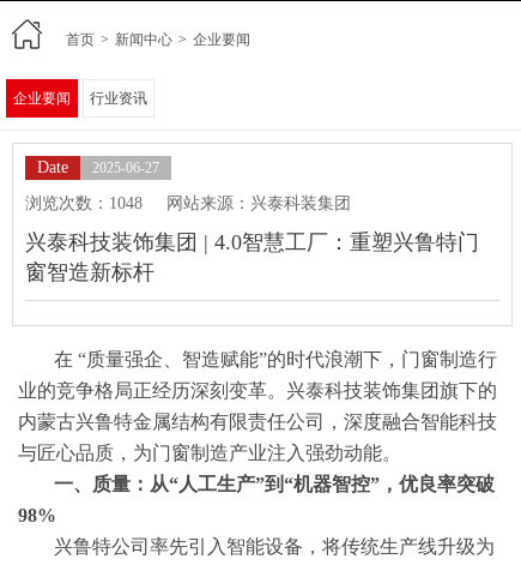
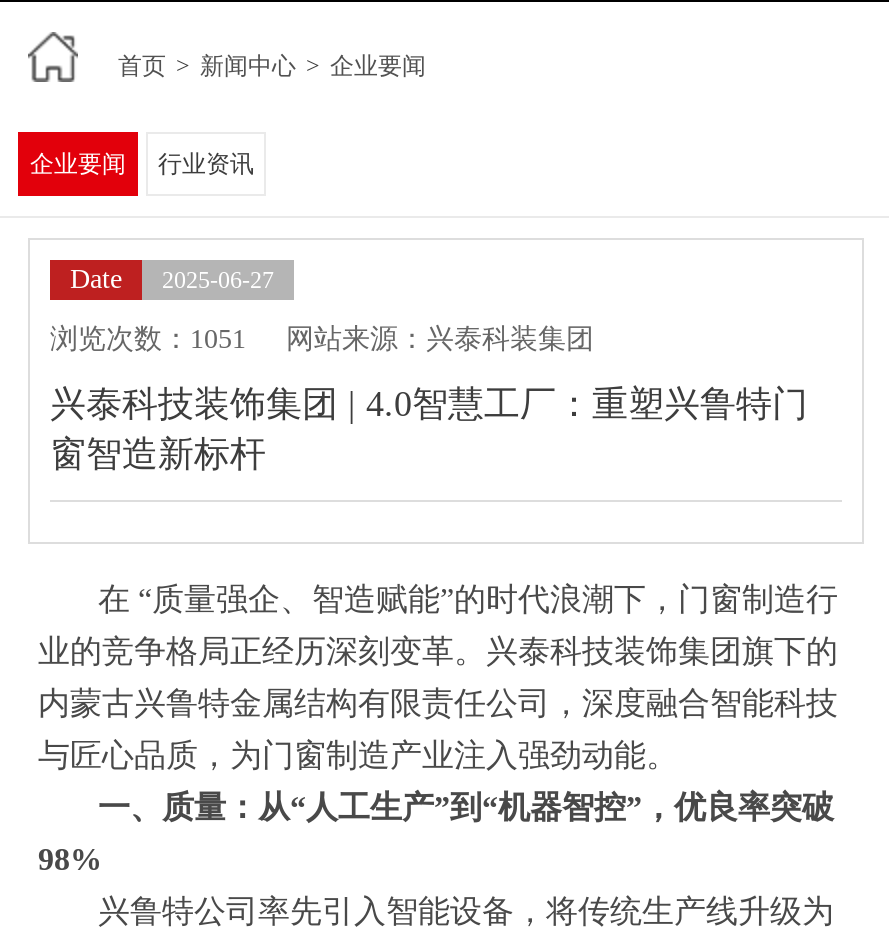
- 浏览次数：1048 网站来源：兴泰科装集团
+ 浏览次数：1051 网站来源：兴泰科装集团
